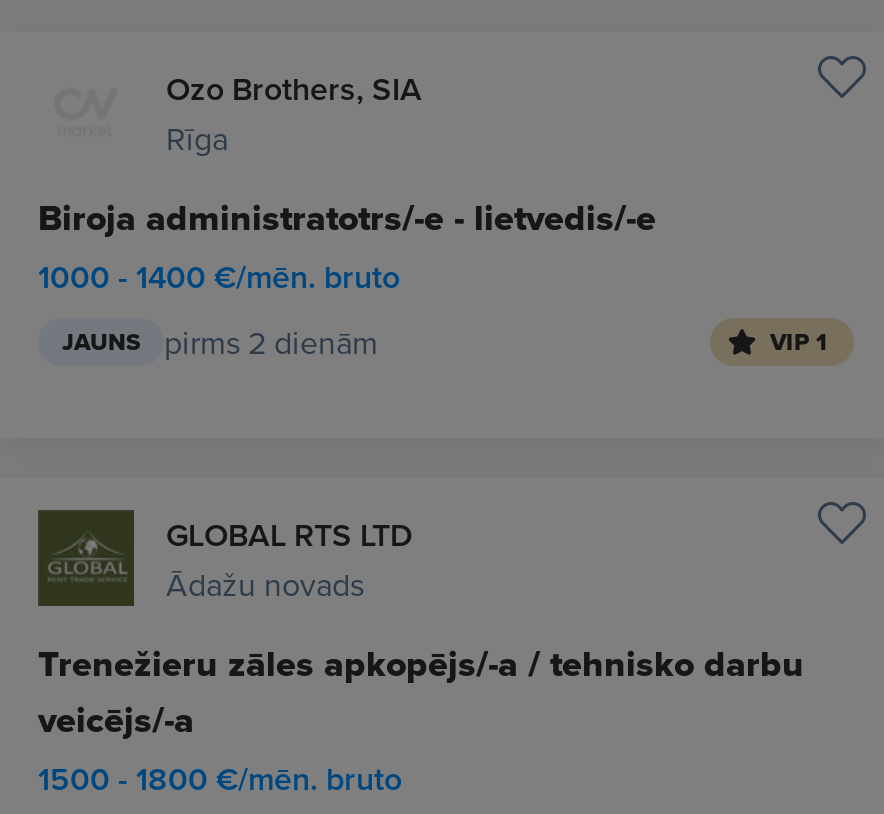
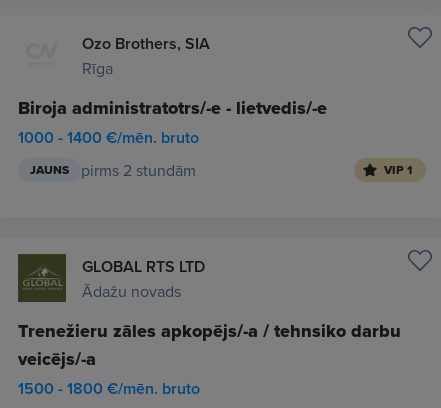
- pirms 2 dienām
+ pirms 2 stundām

- Trenežieru zāles apkopējs/-a / tehnisko darbu
+ Trenežieru zāles apkopējs/-a / tehnsiko darbu
